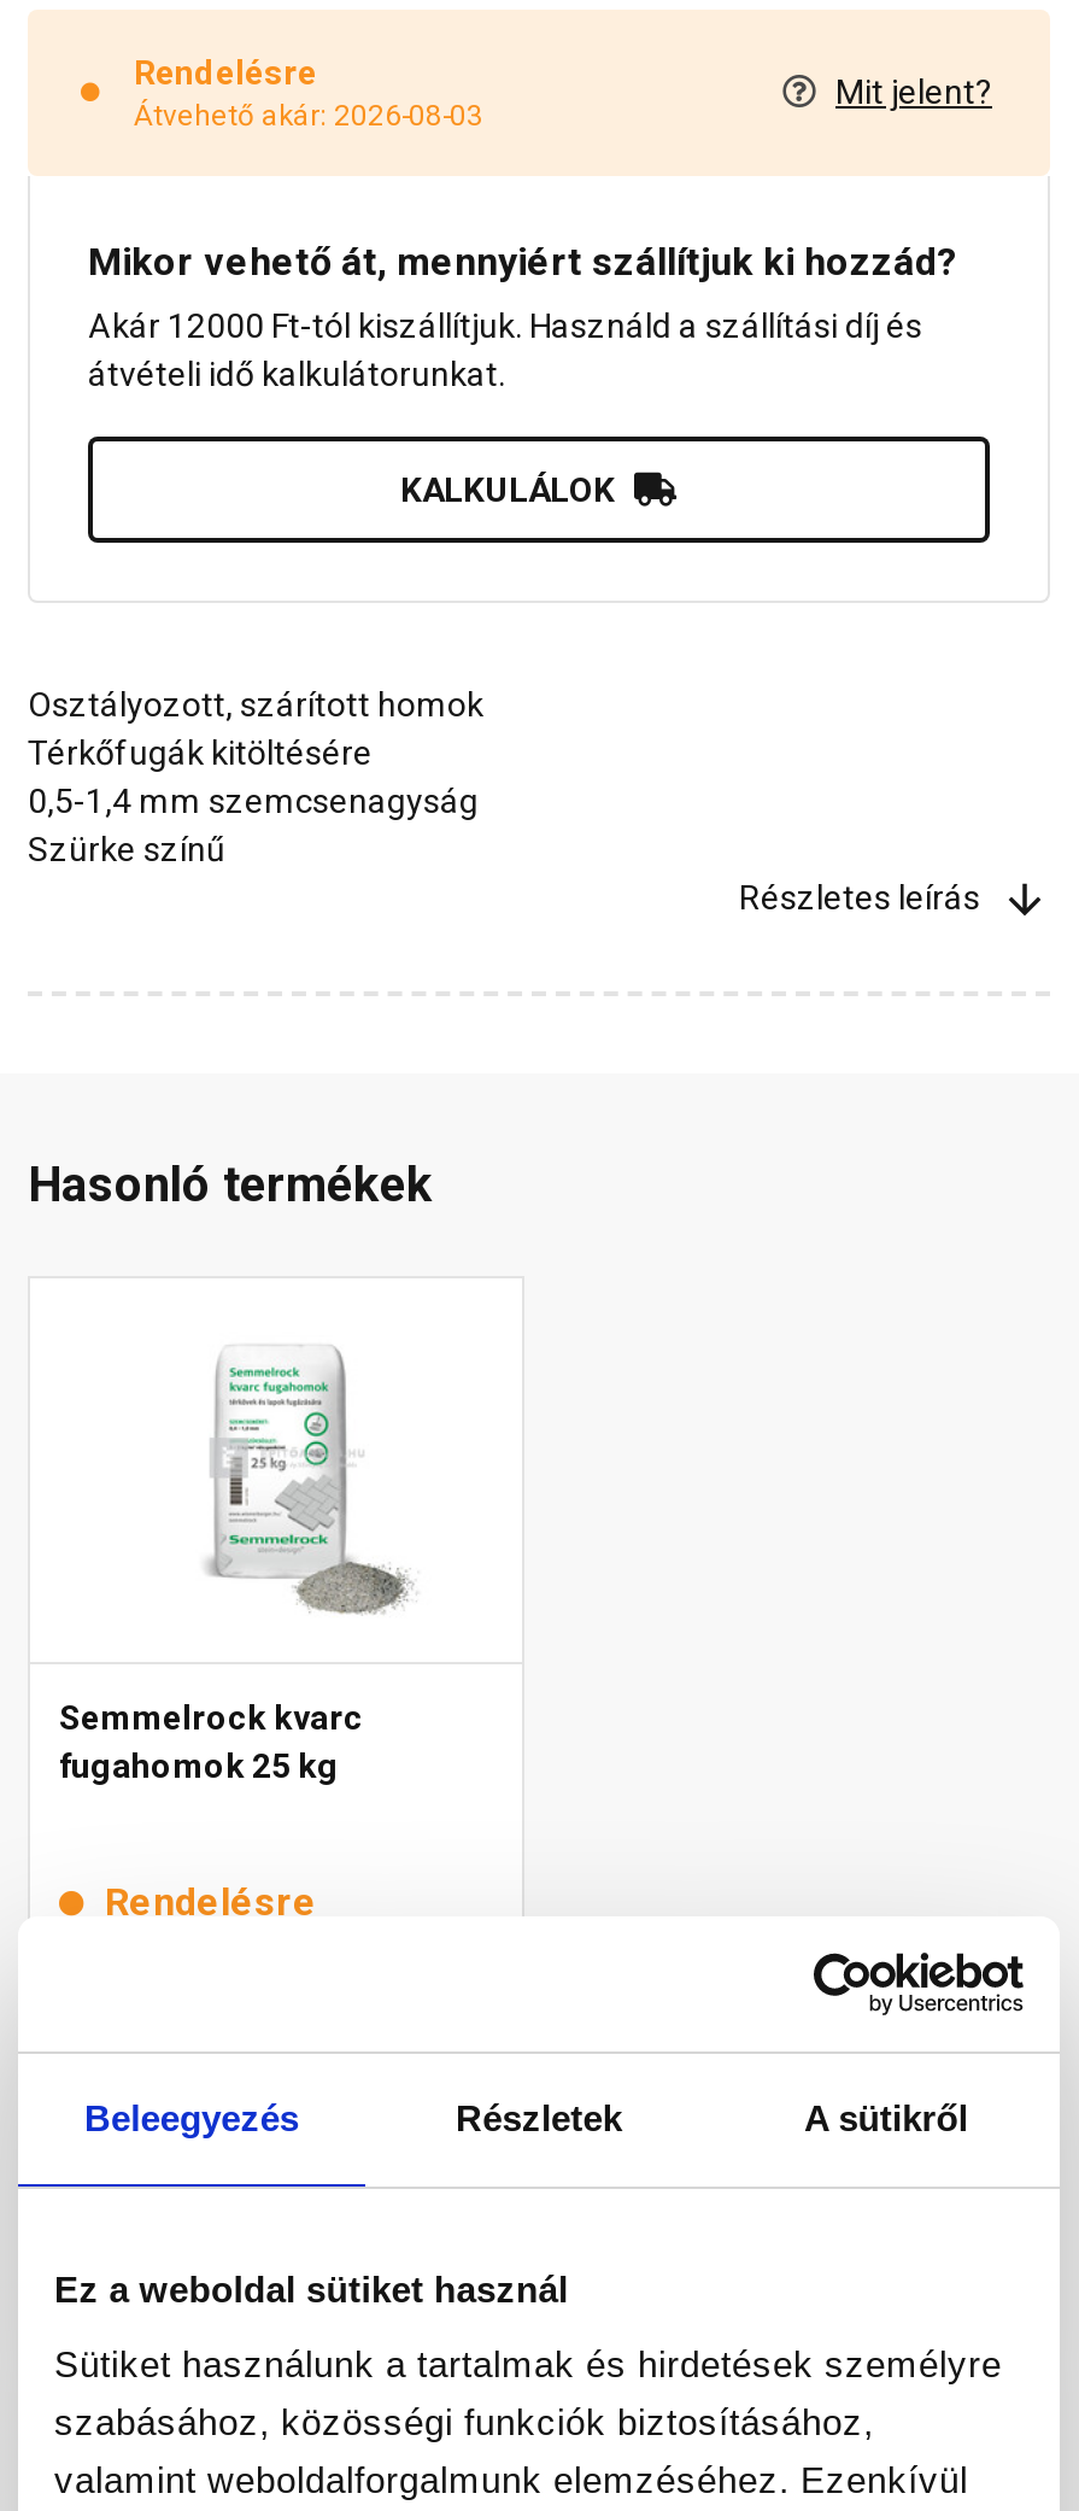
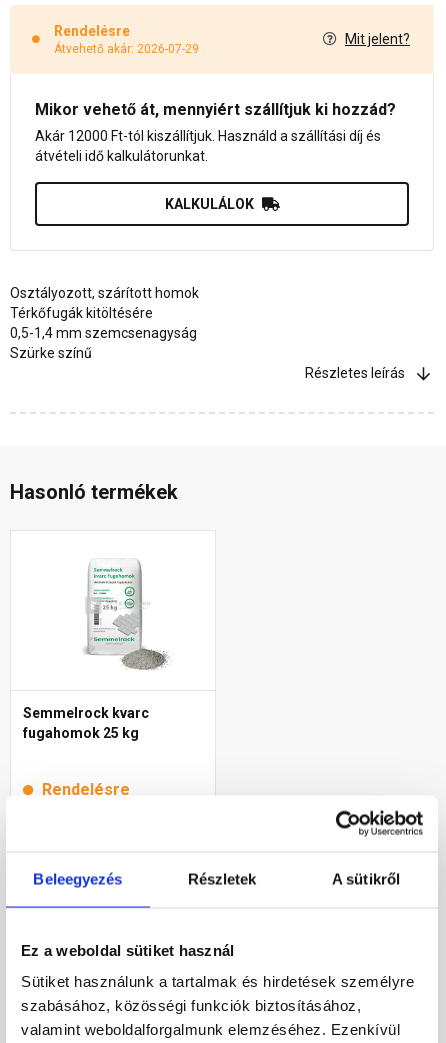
- Átvehető akár: 2026-08-03
+ Átvehető akár: 2026-07-29
